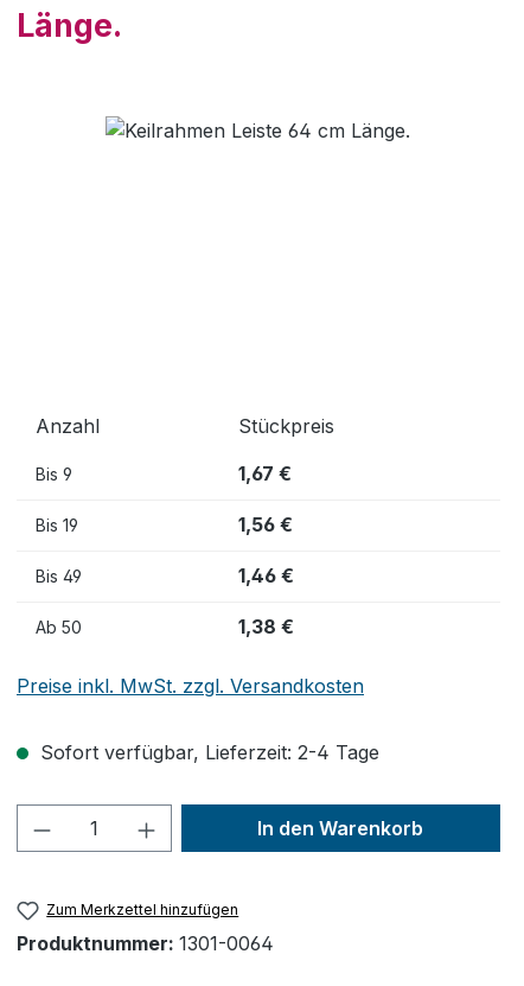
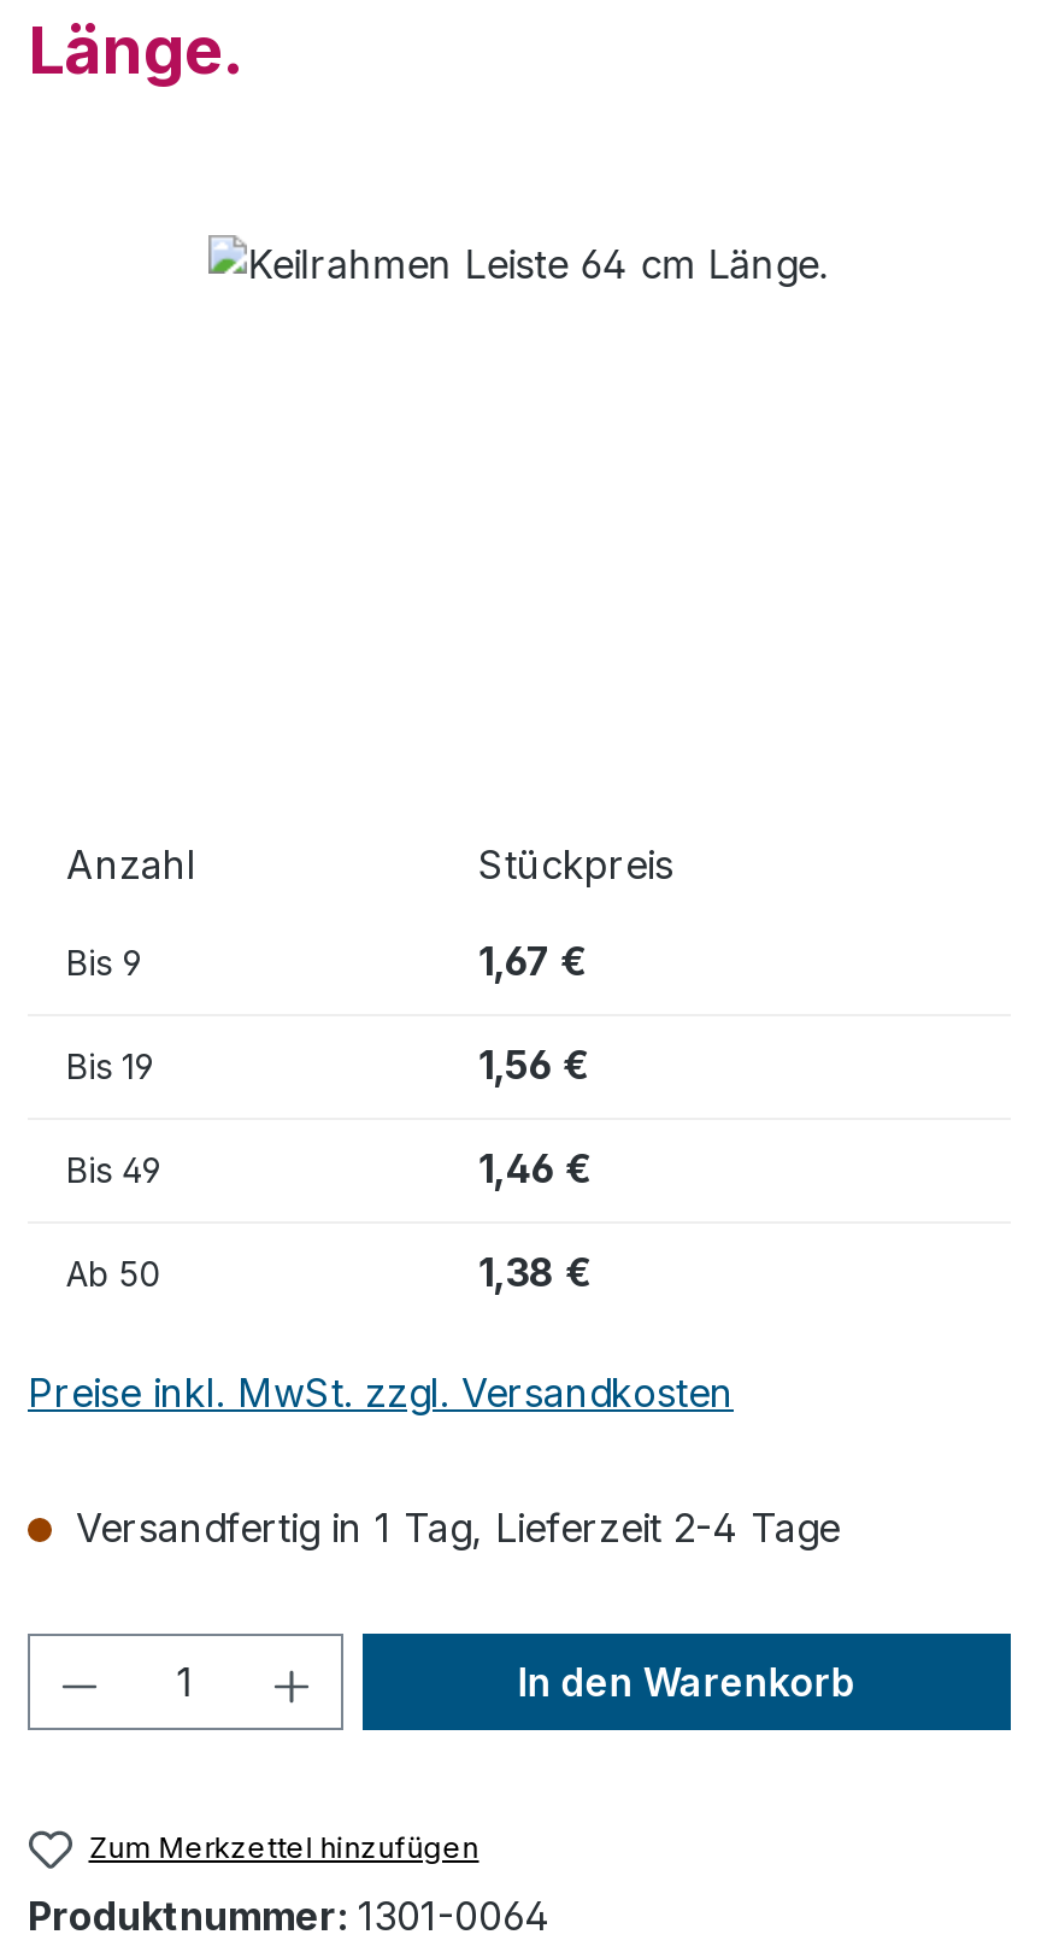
- Sofort verfügbar, Lieferzeit: 2-4 Tage
+ Versandfertig in 1 Tag, Lieferzeit 2-4 Tage
